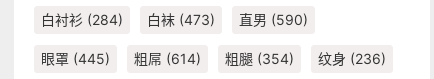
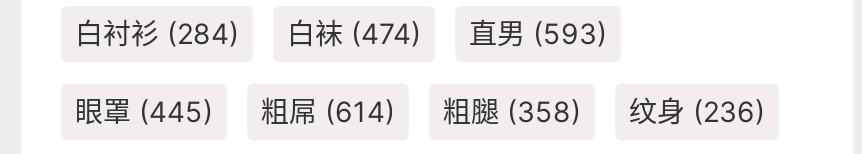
- 白袜(473)
+ 白袜(474)

- 直男(590)
+ 直男(593)

- 眼罩(445) 粗屌(614) 粗腿(354) 纹身(236)
+ 眼罩(445) 粗屌(614) 粗腿(358) 纹身(236)
